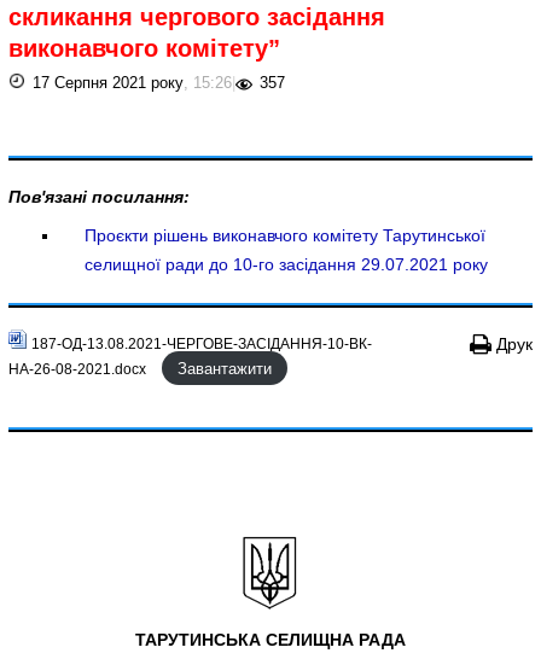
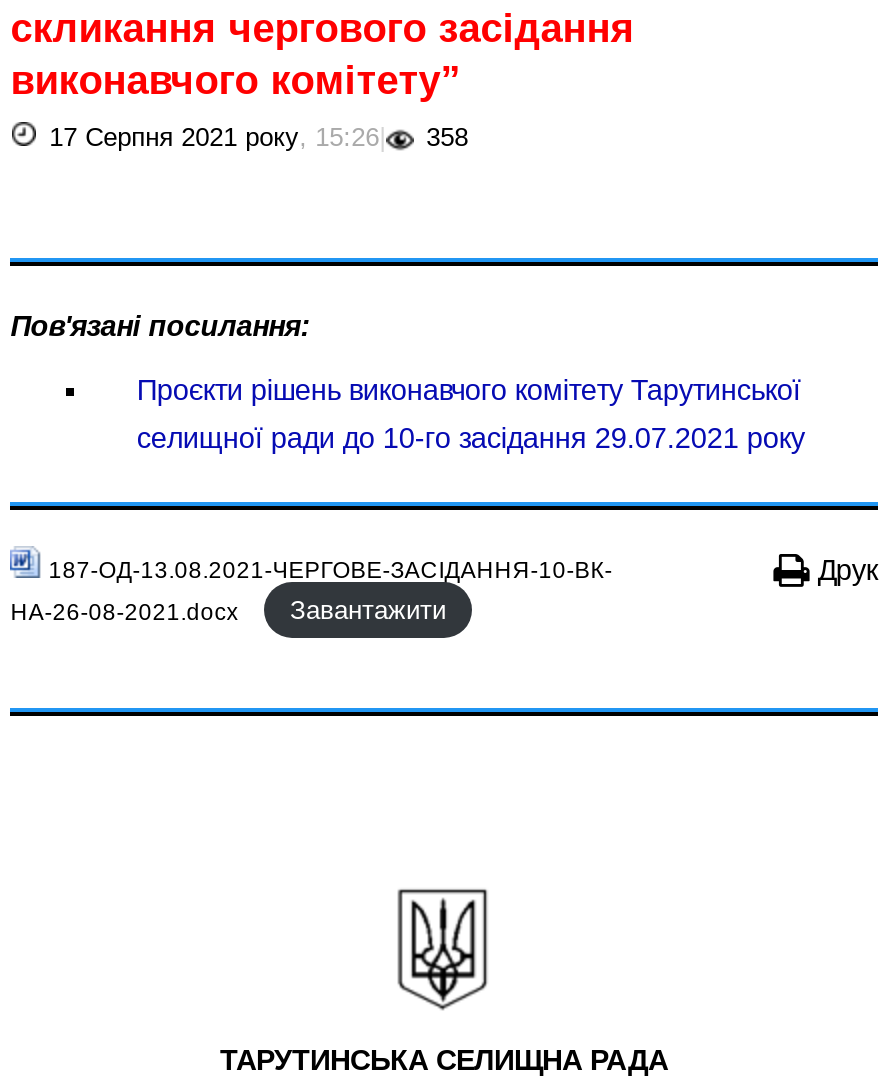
- 357
+ 358
